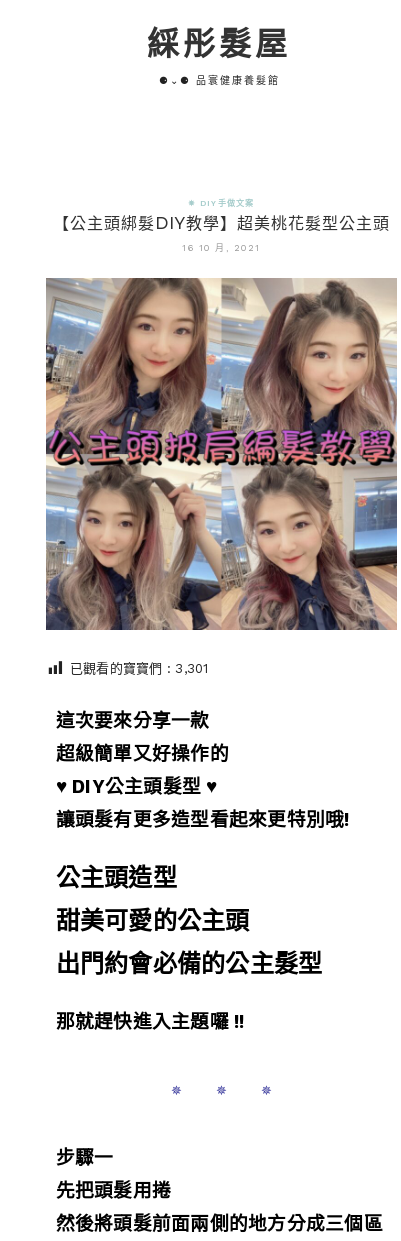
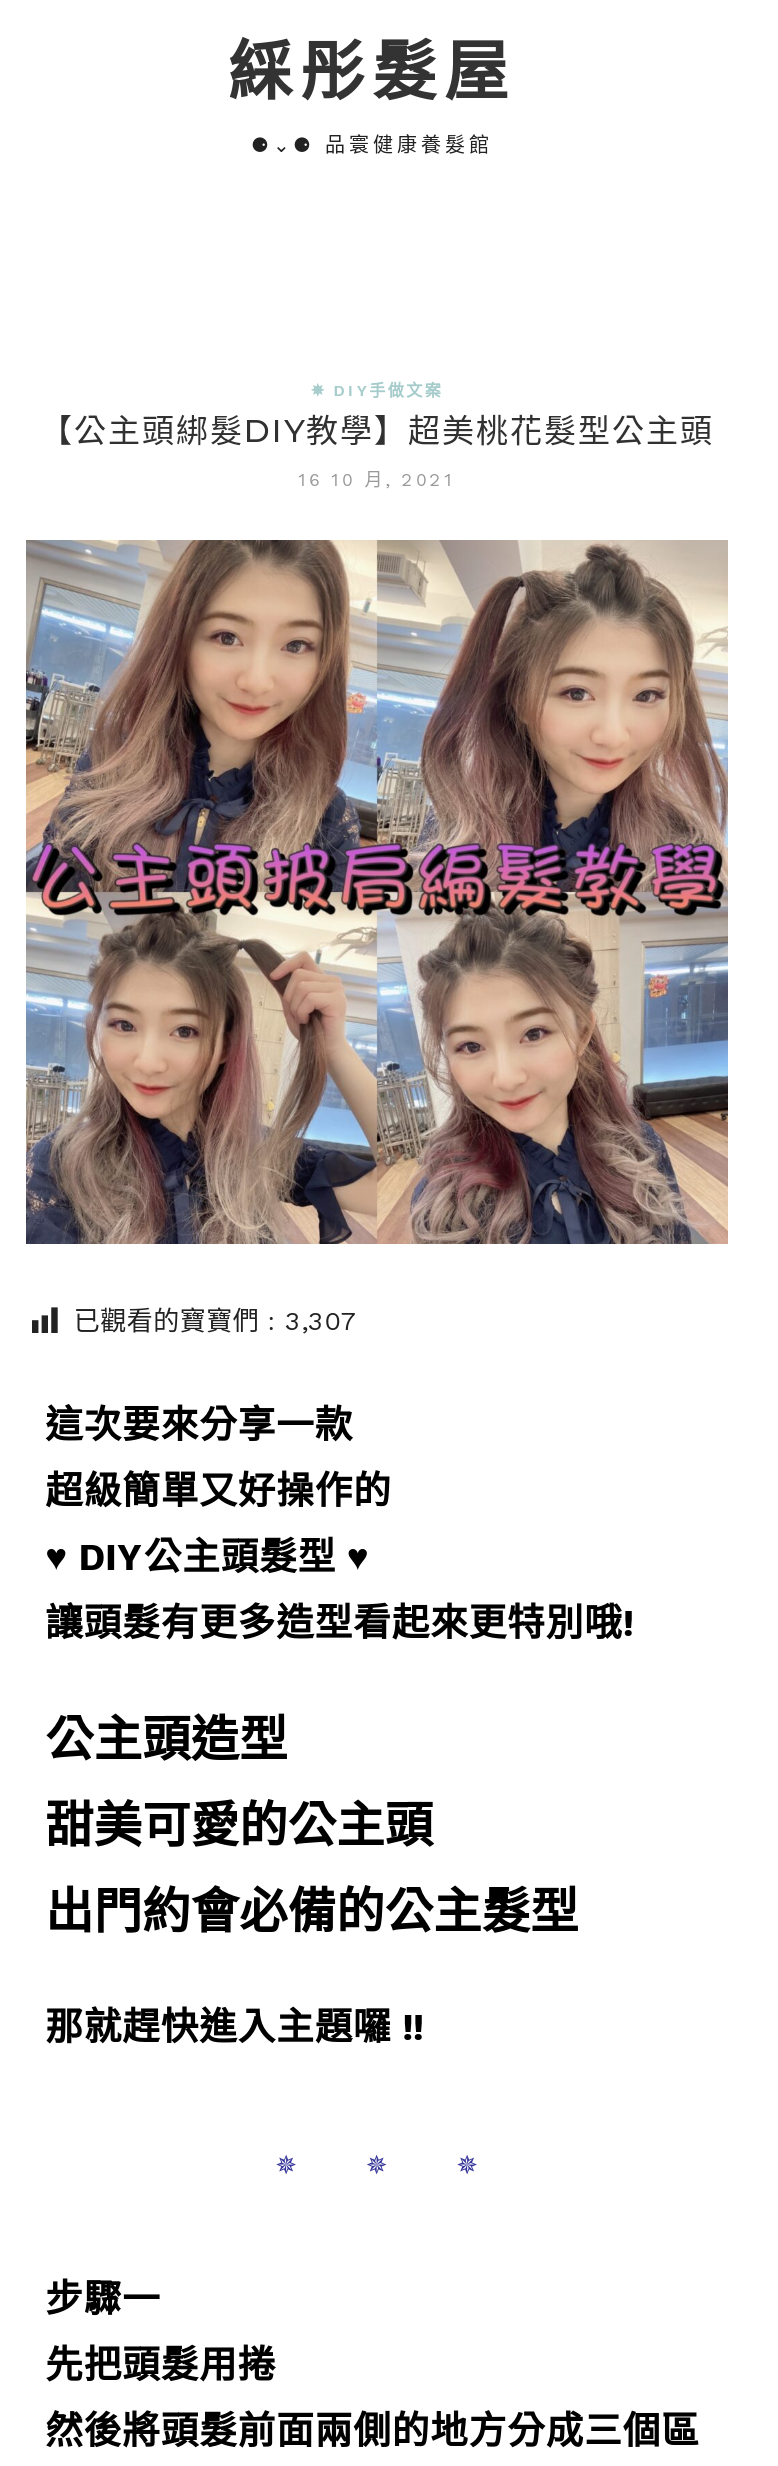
- 已觀看的寶寶們 : 3,301
+ 已觀看的寶寶們 : 3,307
